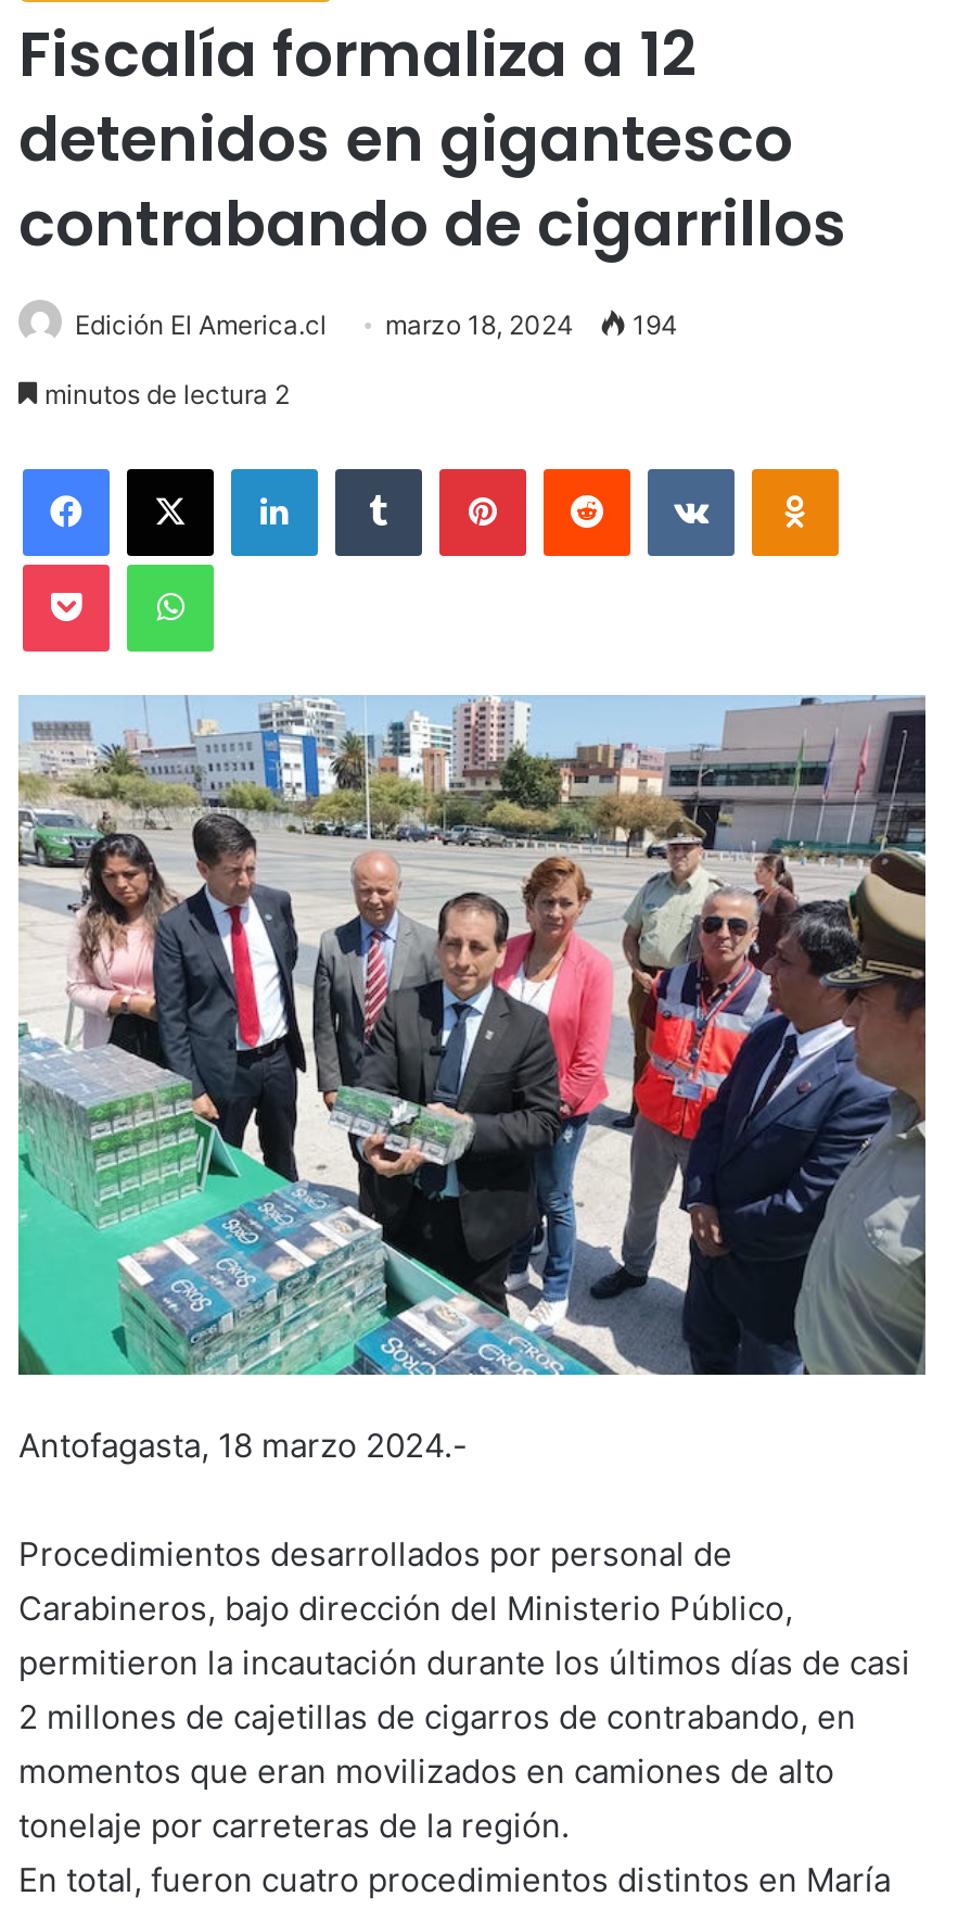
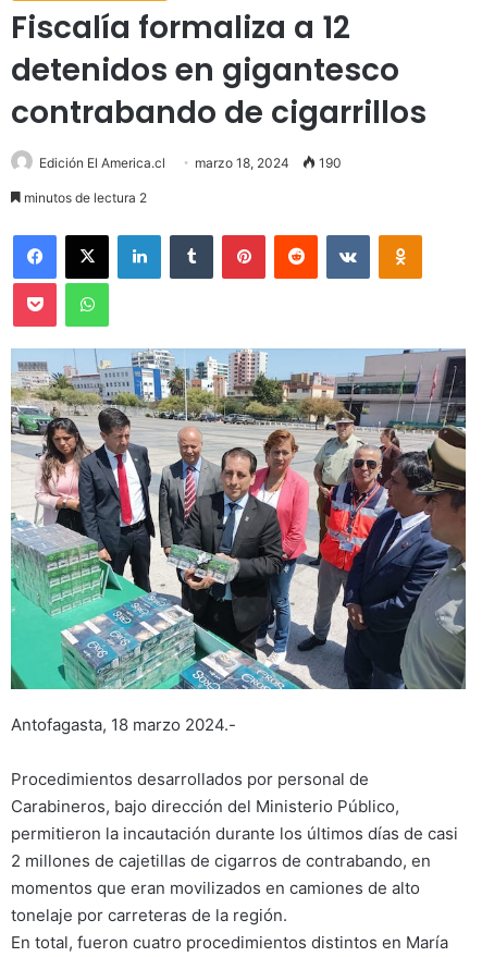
- Edición El America.cl marzo 18, 2024 194
+ Edición El America.cl marzo 18, 2024 190
